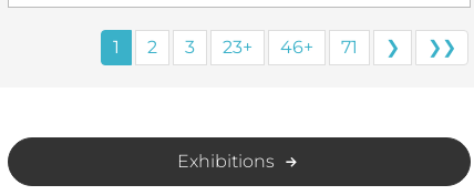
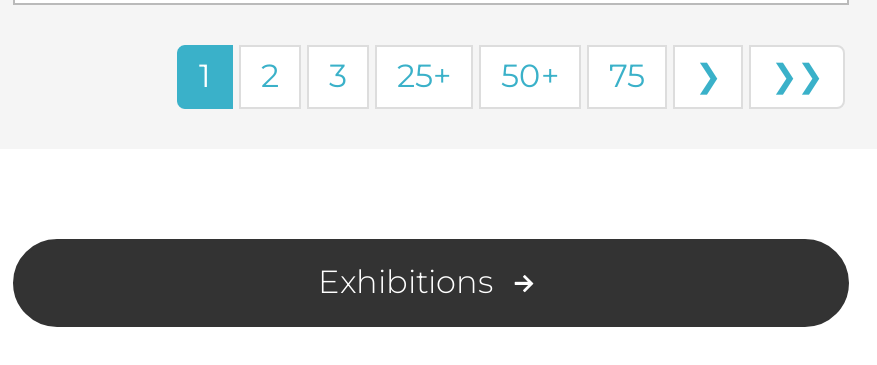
- 23+
+ 25+

- 46+
+ 50+

- 71
+ 75
